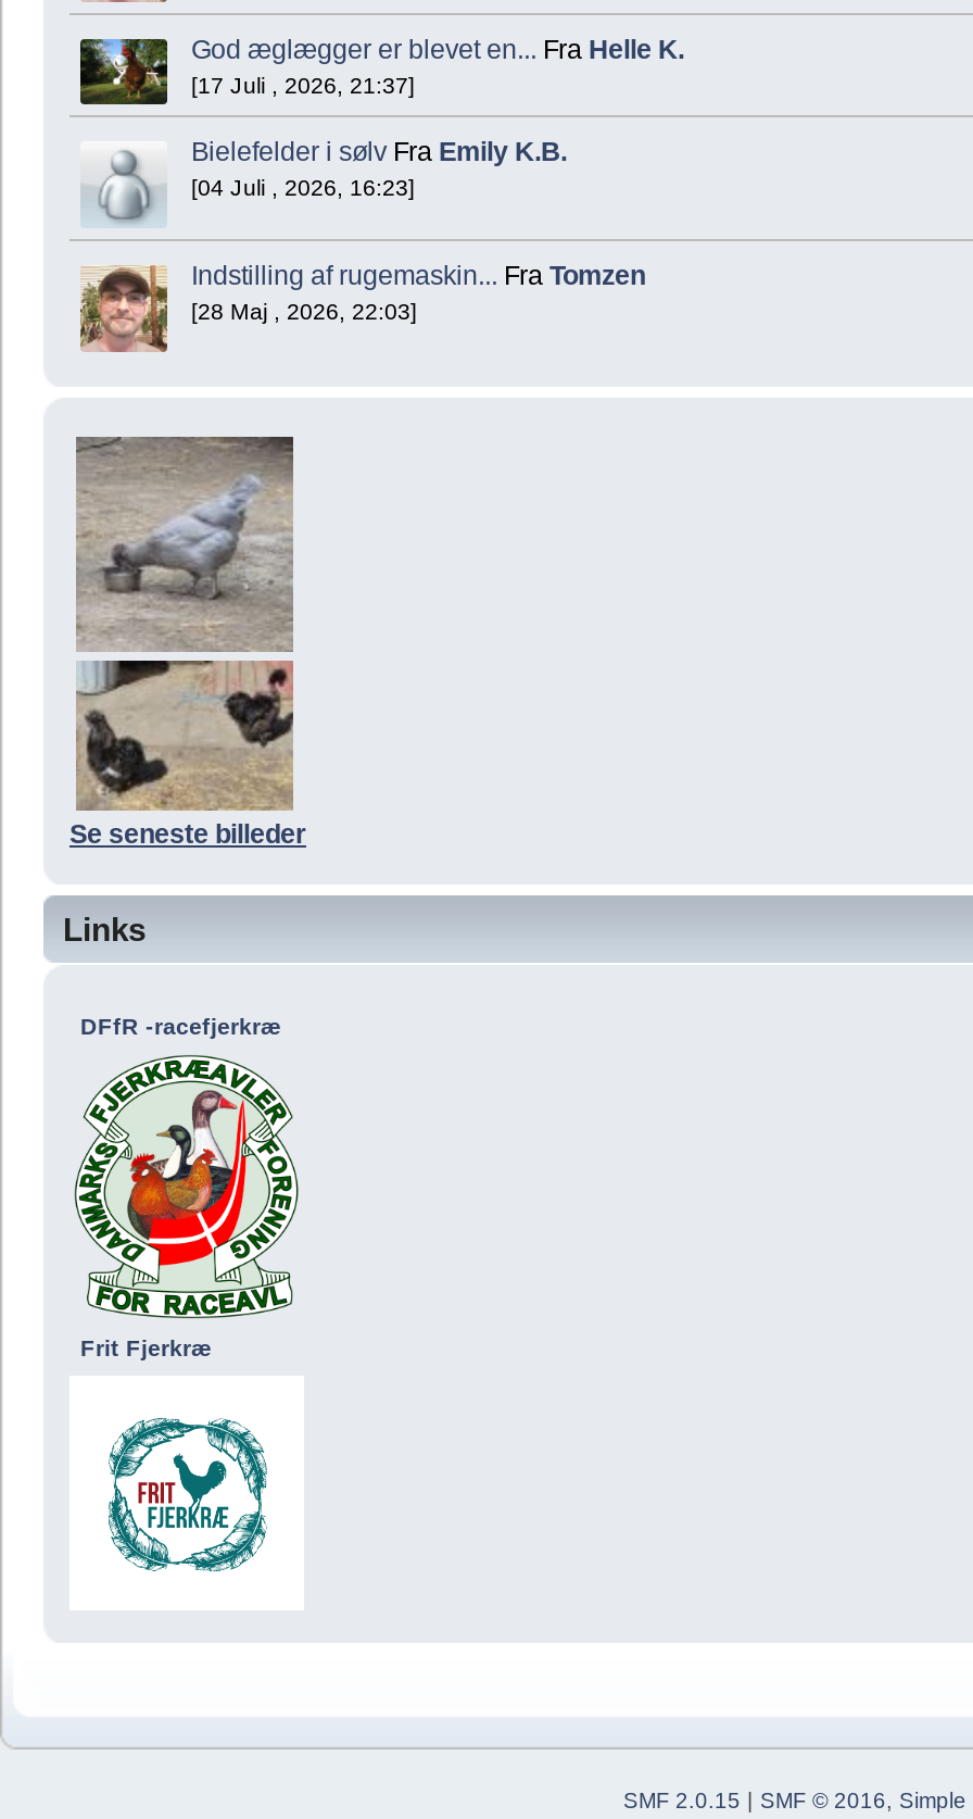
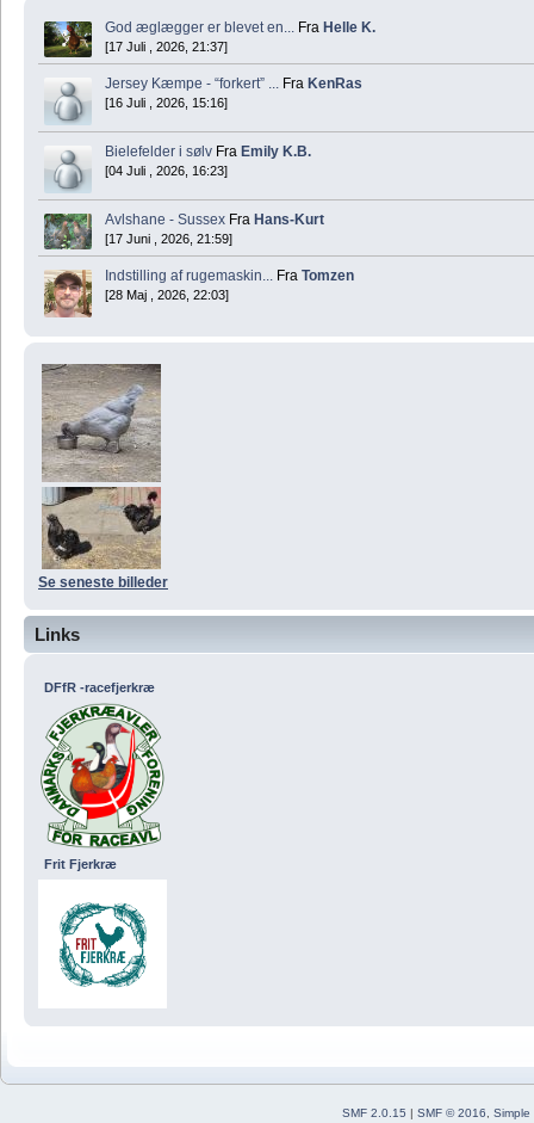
+ Jersey Kæmpe - “forkert” ... Fra KenRas
+ [16 Juli , 2026, 15:16]

+ [image]
+ Avlshane - Sussex Fra Hans-Kurt
+ [17 Juni , 2026, 21:59]
